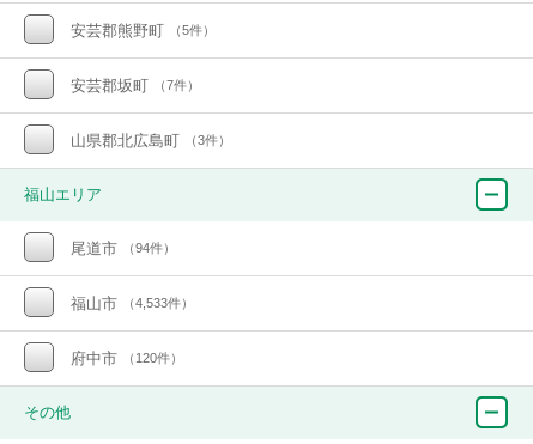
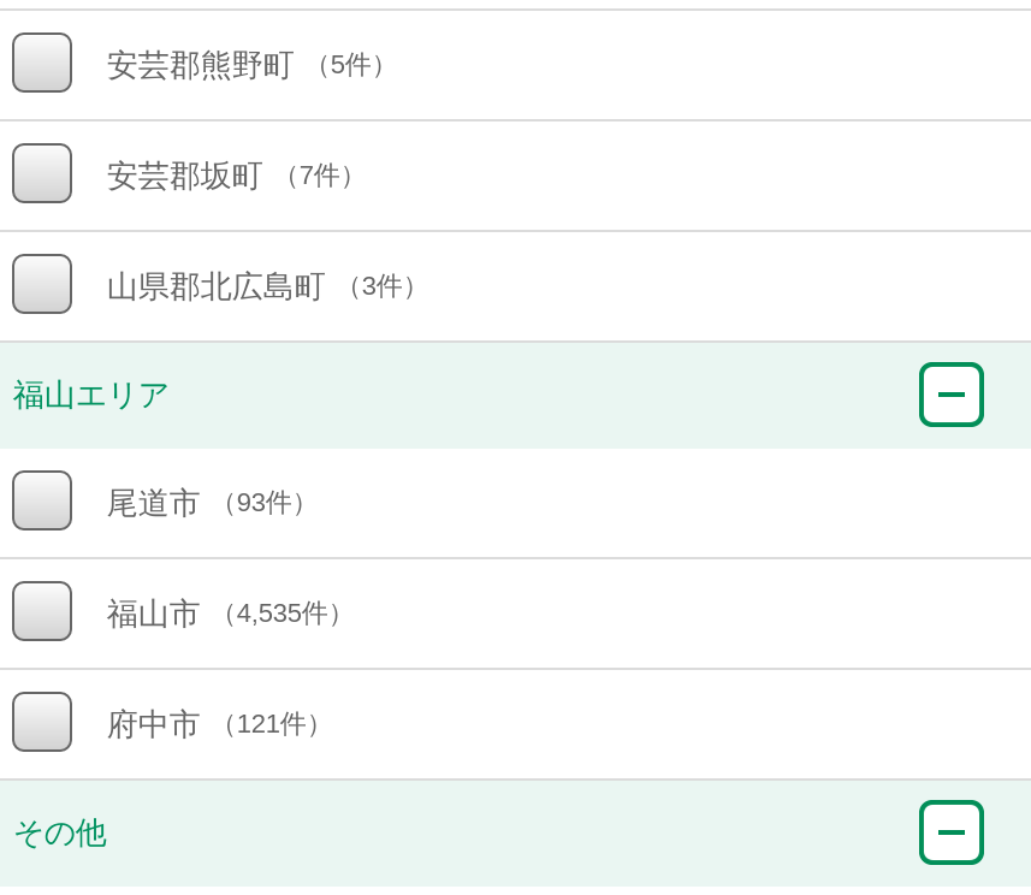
- 尾道市 （94件）
+ 尾道市 （93件）

- 福山市 （4,533件）
+ 福山市 （4,535件）

- 府中市 （120件）
+ 府中市 （121件）
